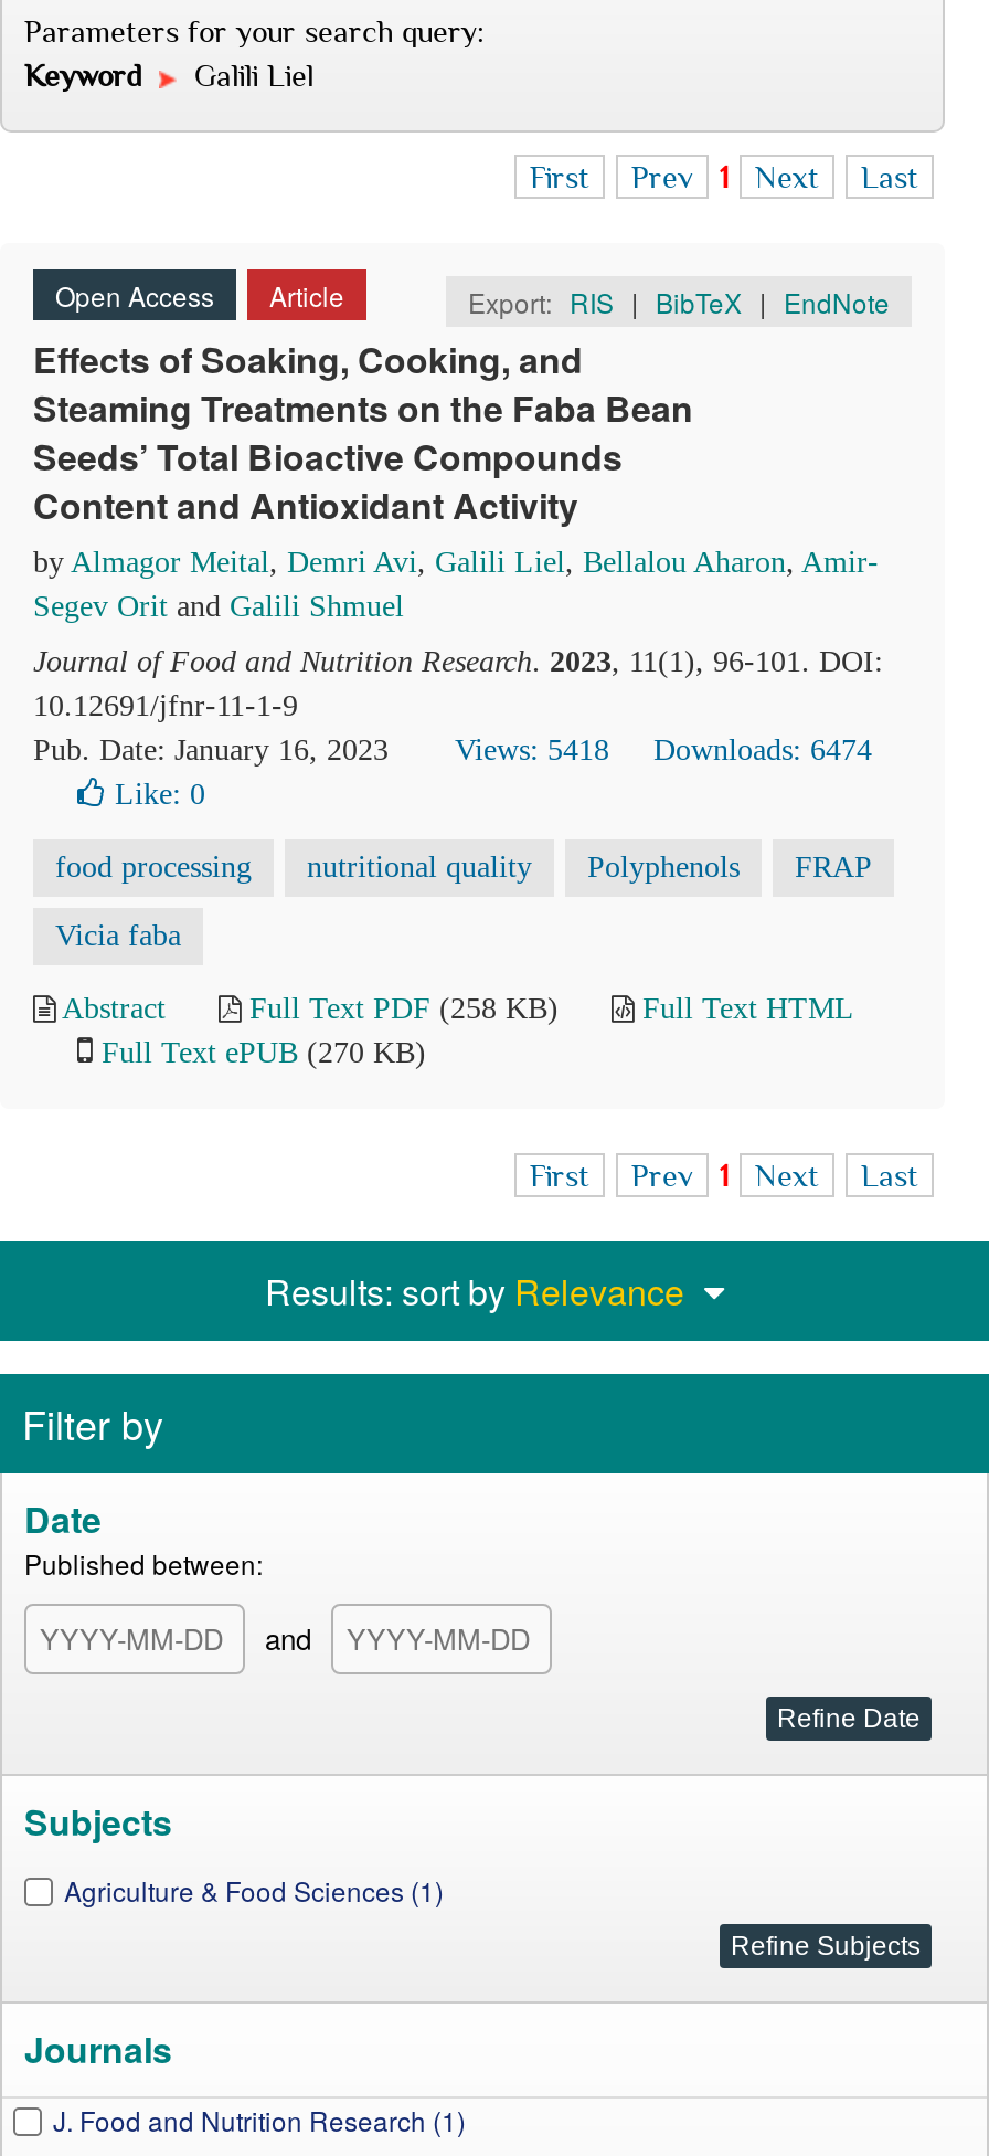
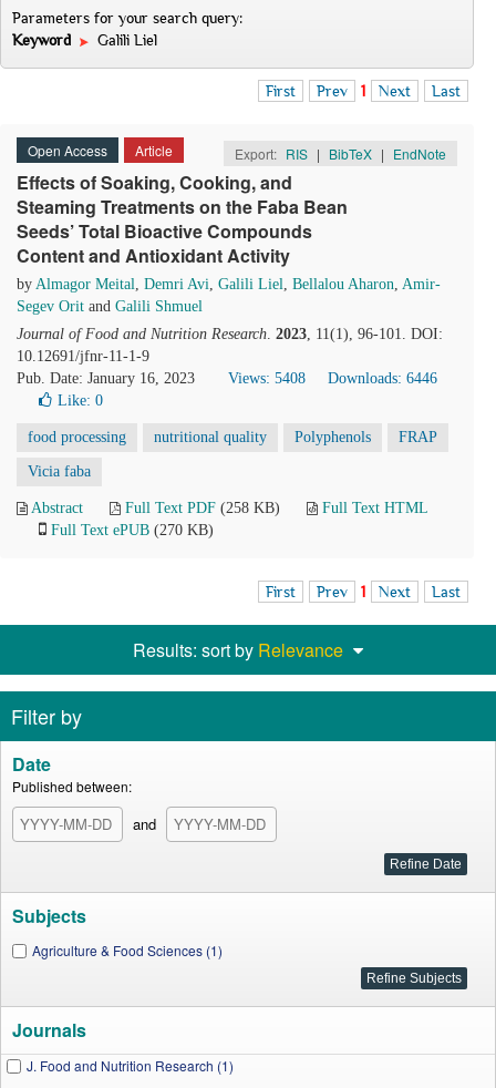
- Views: 5418
+ Views: 5408

- Downloads: 6474
+ Downloads: 6446
